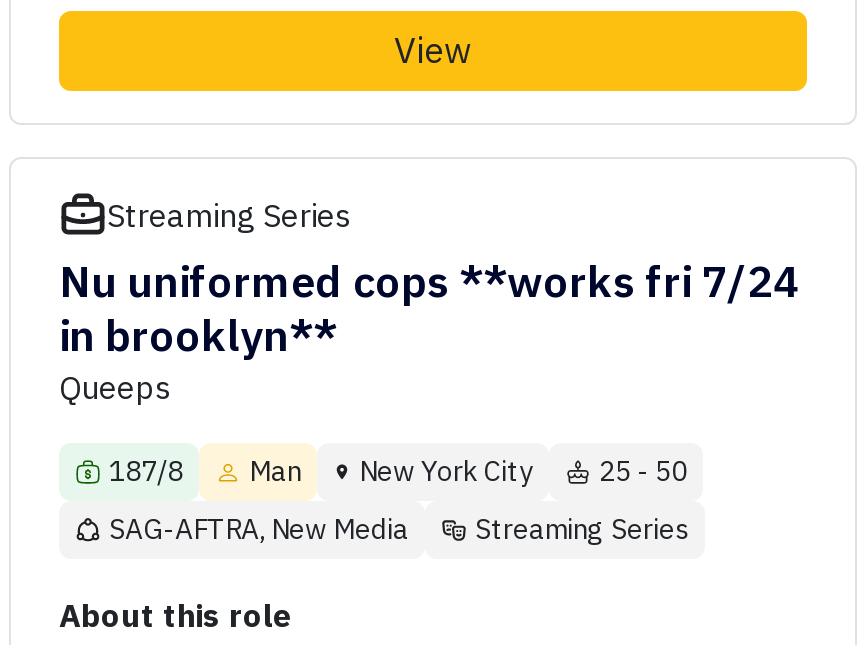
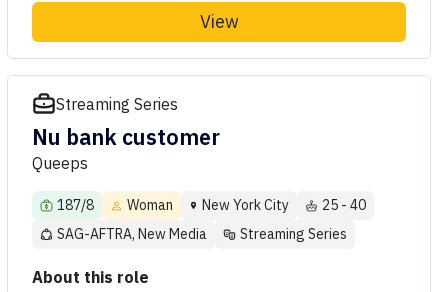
- Nu uniformed cops **works fri 7/24
- in brooklyn**
+ Nu bank customer

- Man
+ Woman

- 25 - 50
+ 25 - 40
